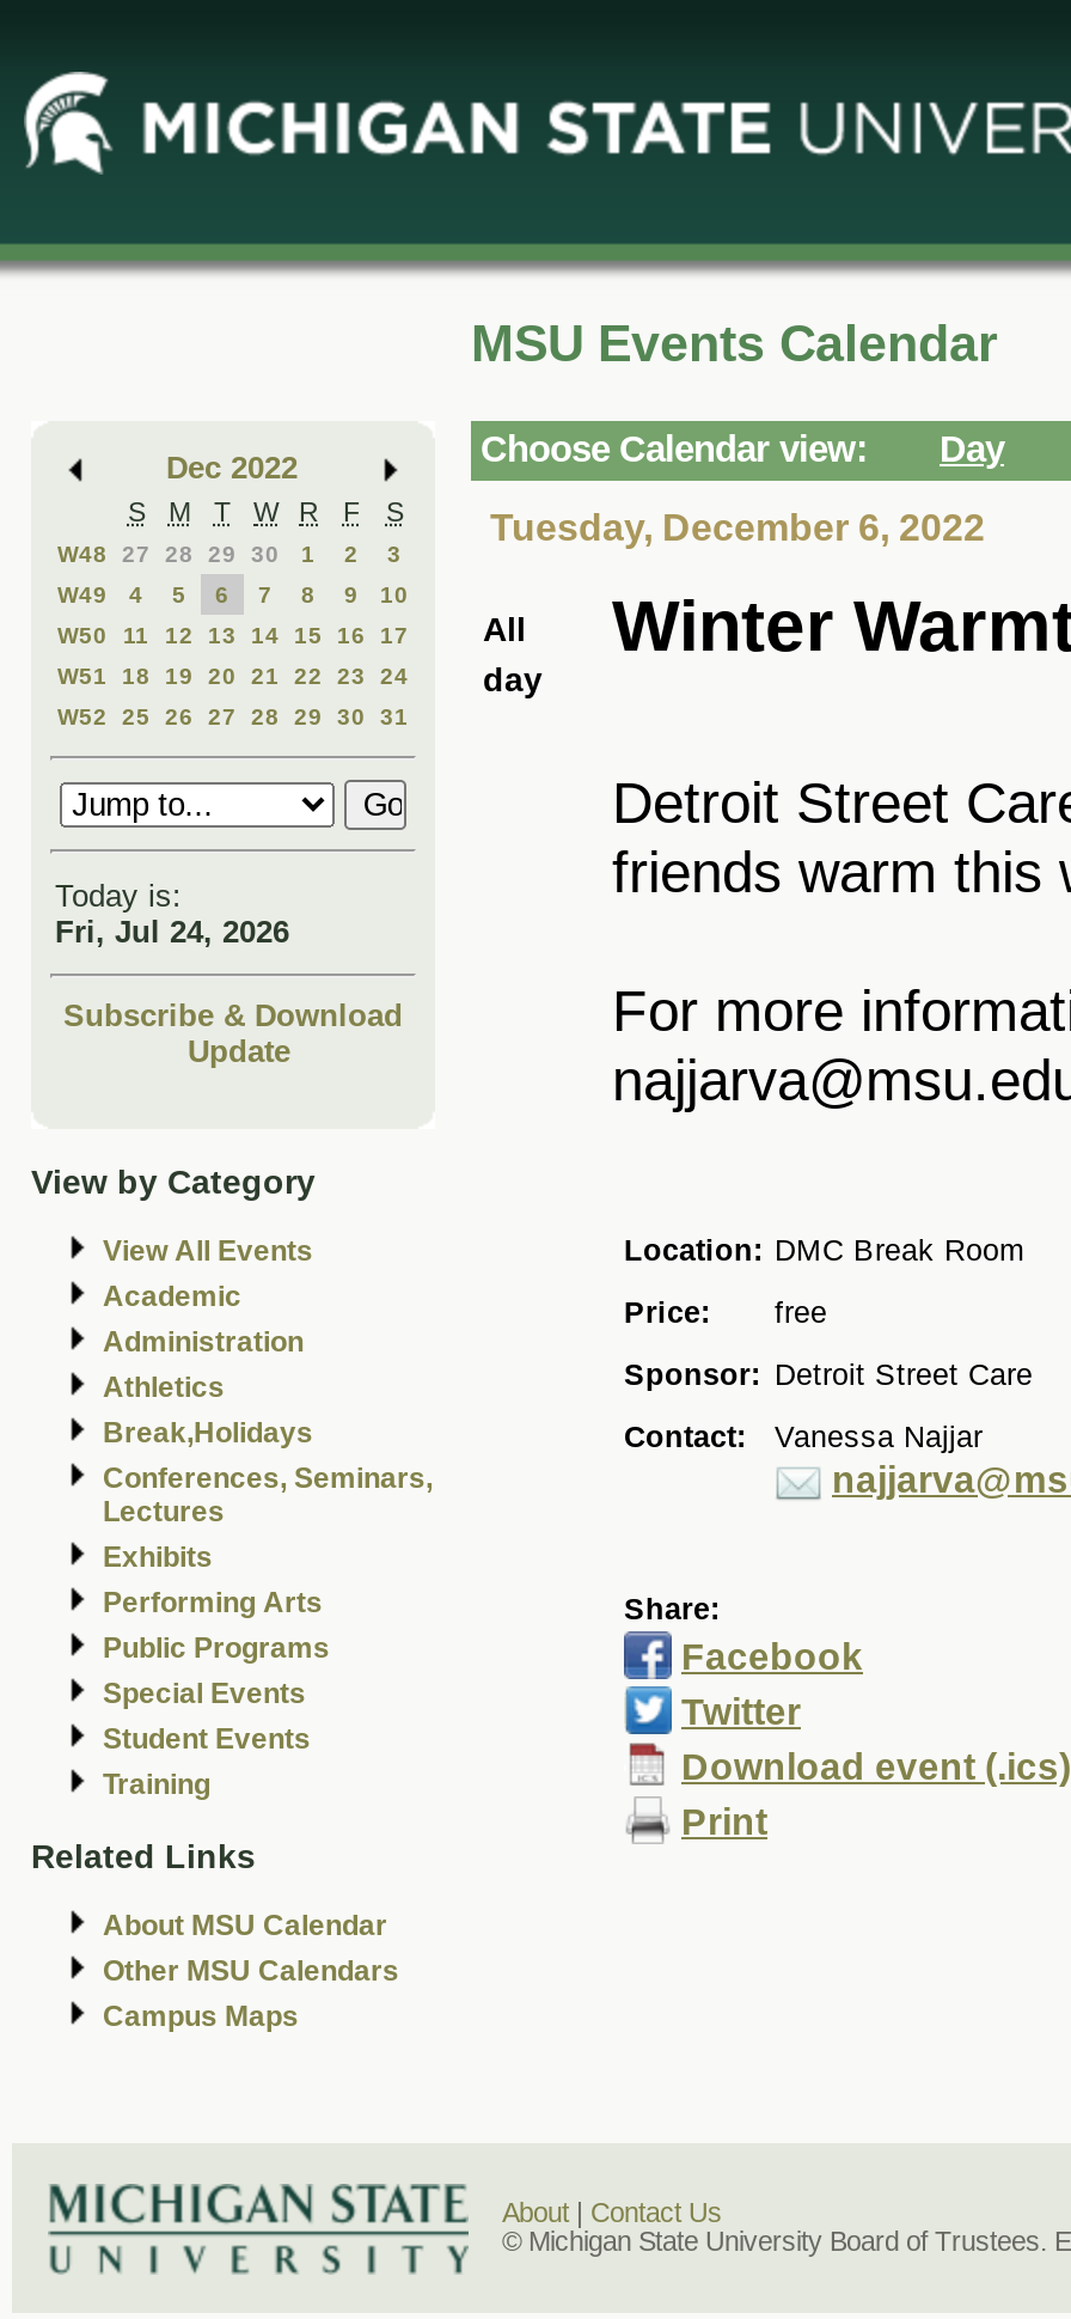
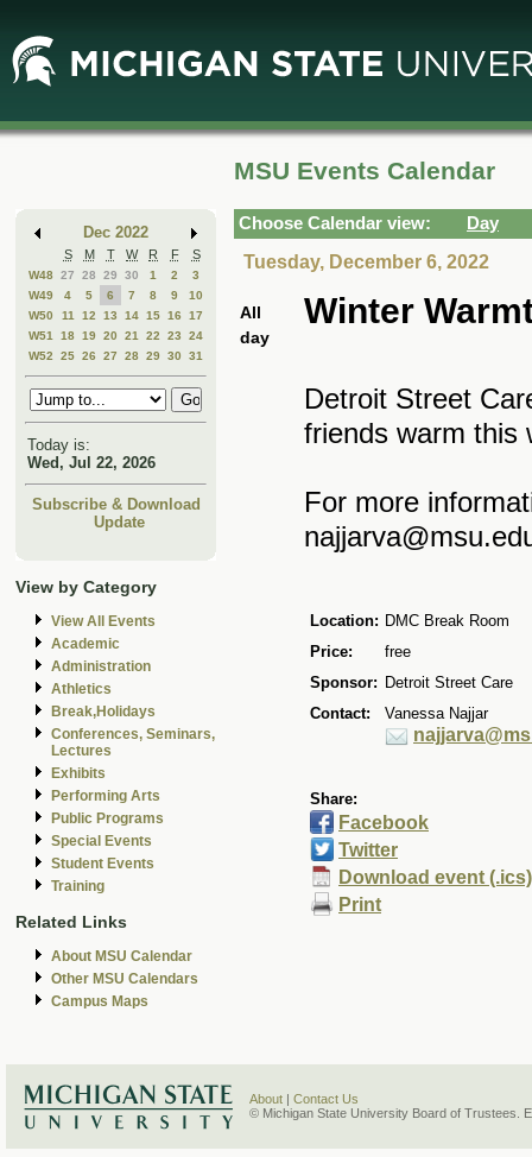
- Fri, Jul 24, 2026
+ Wed, Jul 22, 2026
